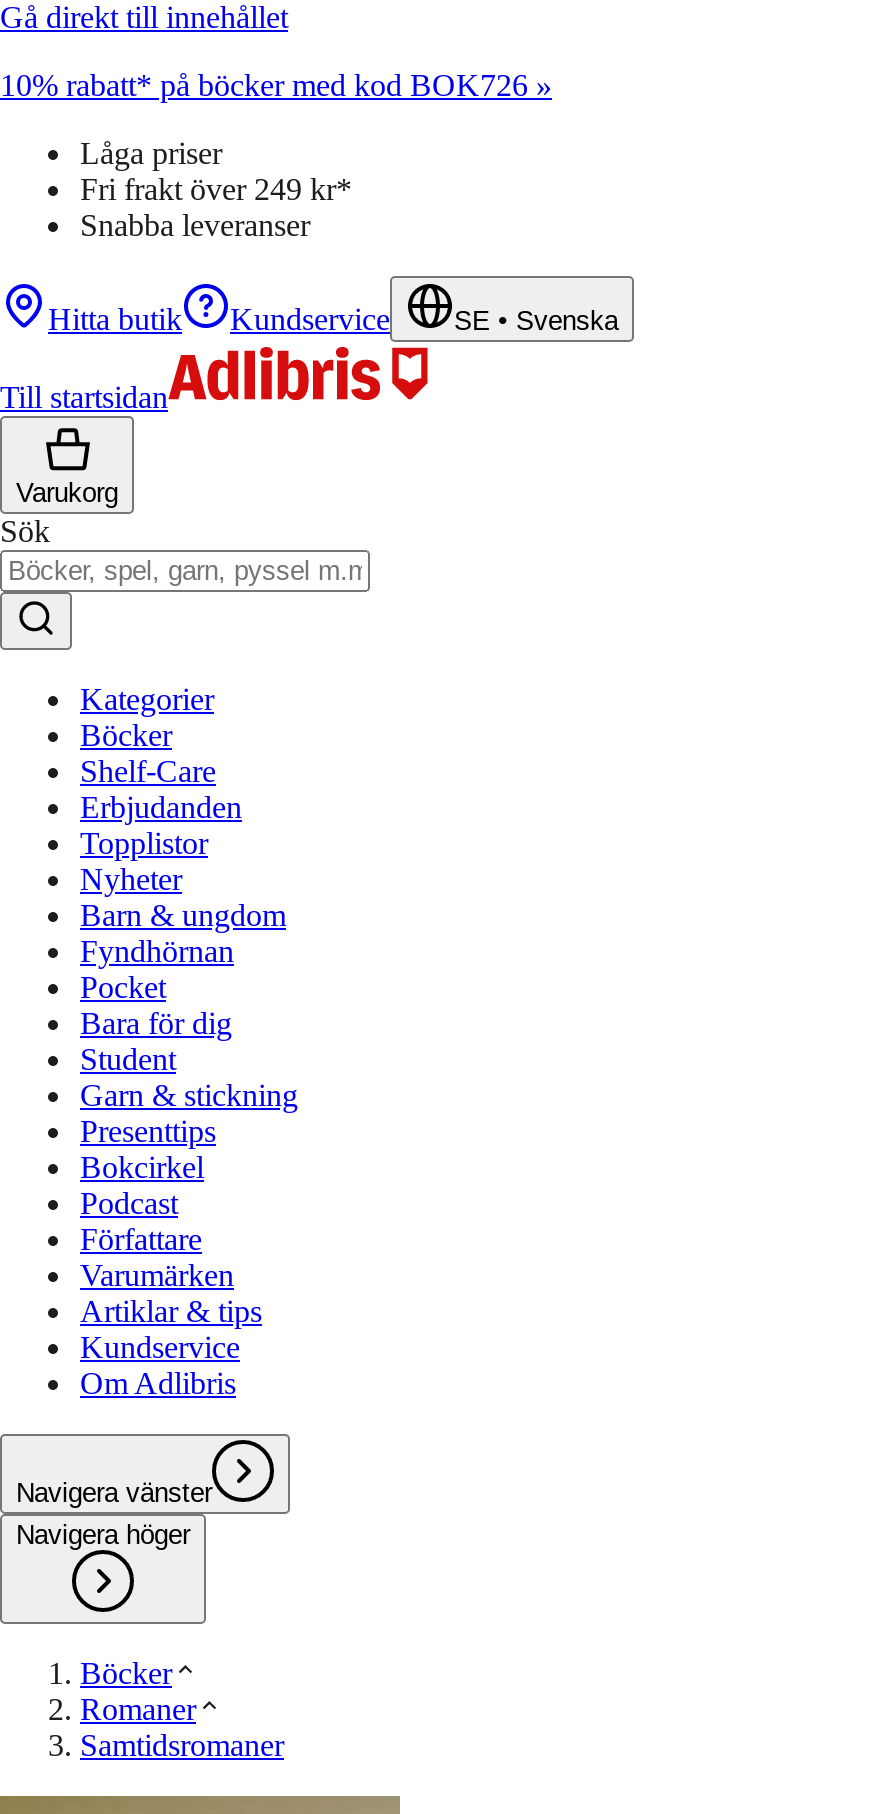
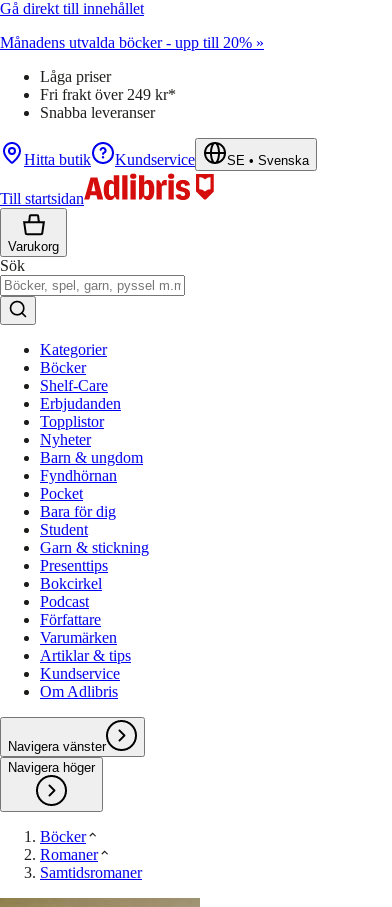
- 10% rabatt* på böcker med kod BOK726 »
+ Månadens utvalda böcker - upp till 20% »
